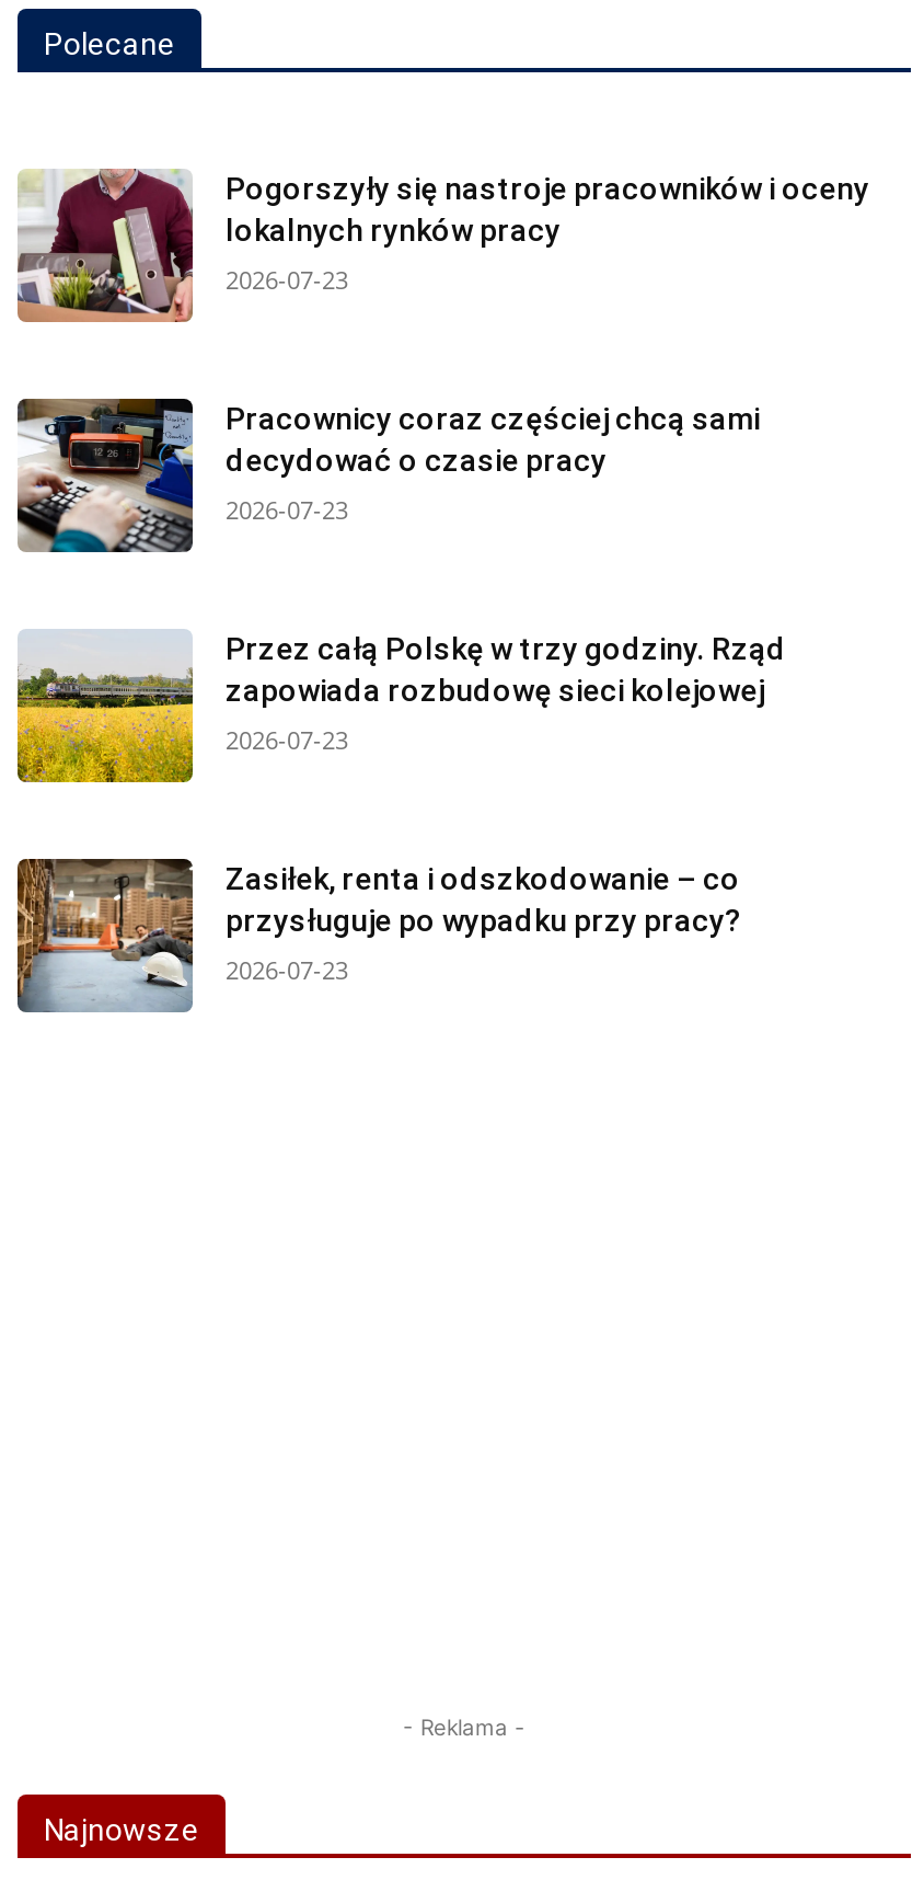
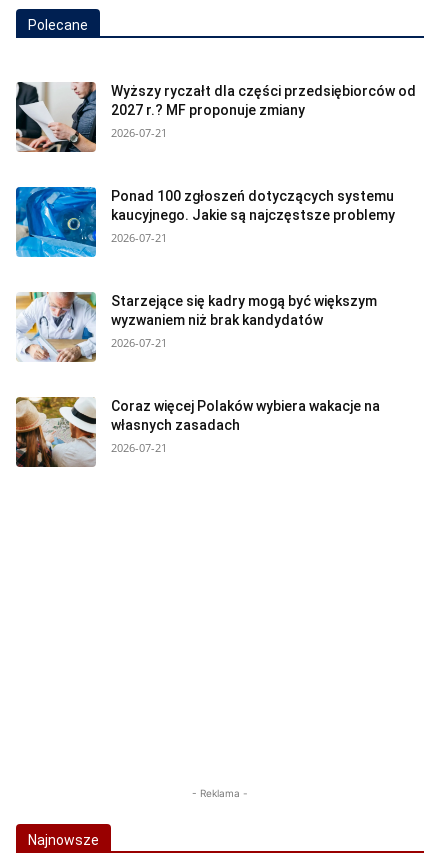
- [image]
- Pogorszyły się nastroje pracowników i oceny
- lokalnych rynków pracy
- 2026-07-23
+ [image]
+ Wyższy ryczałt dla części przedsiębiorców od
+ 2027 r.? MF proponuje zmiany
+ 2026-07-21

- [image]
- Pracownicy coraz częściej chcą sami
- decydować o czasie pracy
- 2026-07-23
+ [image]
+ Ponad 100 zgłoszeń dotyczących systemu
+ kaucyjnego. Jakie są najczęstsze problemy
+ 2026-07-21

- [image]
- Przez całą Polskę w trzy godziny. Rząd
- zapowiada rozbudowę sieci kolejowej
- 2026-07-23
+ [image]
+ Starzejące się kadry mogą być większym
+ wyzwaniem niż brak kandydatów
+ 2026-07-21

- [image]
- Zasiłek, renta i odszkodowanie – co
- przysługuje po wypadku przy pracy?
- 2026-07-23
+ [image]
+ Coraz więcej Polaków wybiera wakacje na
+ własnych zasadach
+ 2026-07-21
